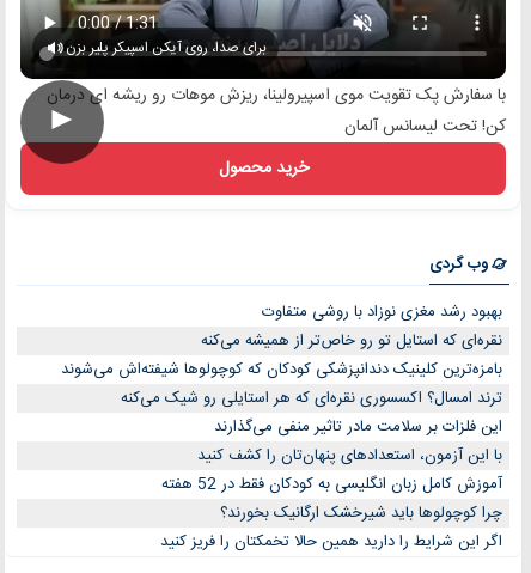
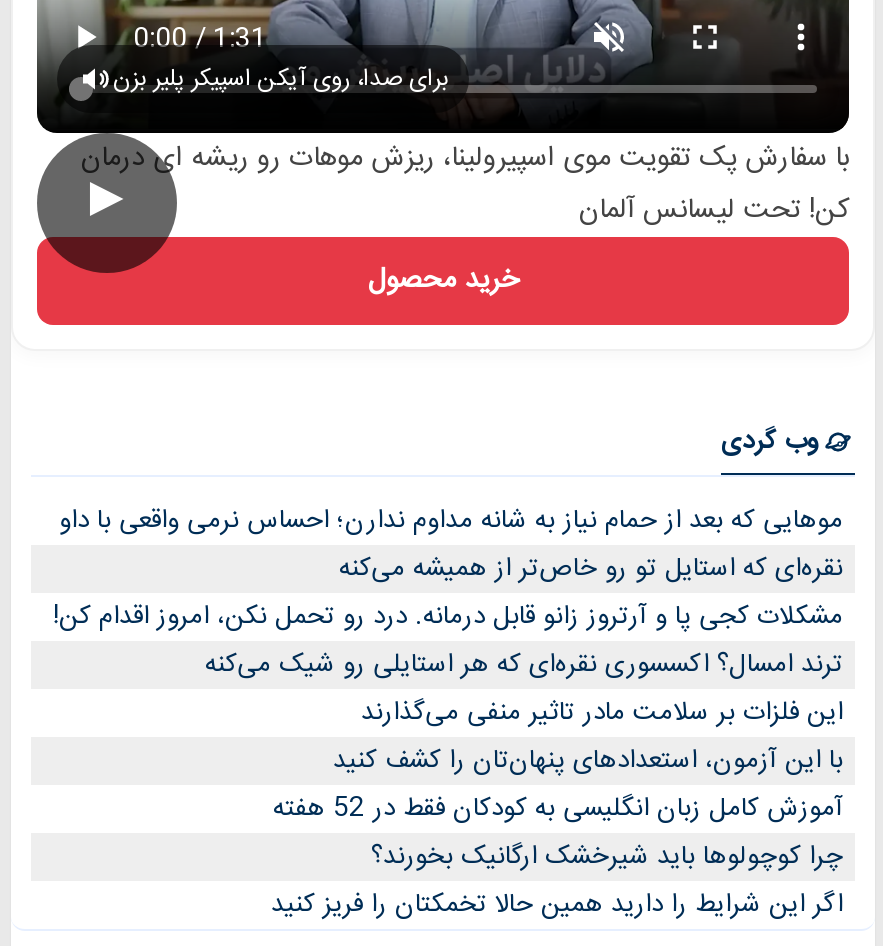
- بهبود رشد مغزی نوزاد با روشی متفاوت
+ موهایی که بعد از حمام نیاز به شانه مداوم ندارن؛ احساس نرمی واقعی با داو

- بامزه‌ترین کلینیک دندانپزشکی کودکان که کوچولوها شیفته‌اش می‌شوند
+ مشکلات کجی پا و آرتروز زانو قابل درمانه. درد رو تحمل نکن، امروز اقدام کن!
